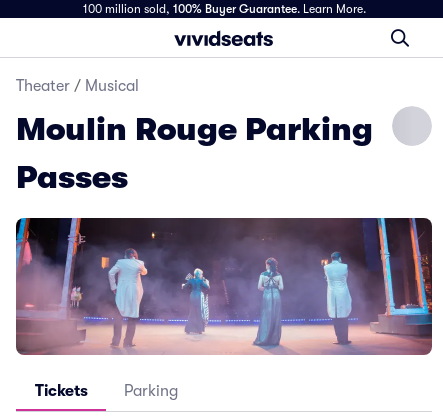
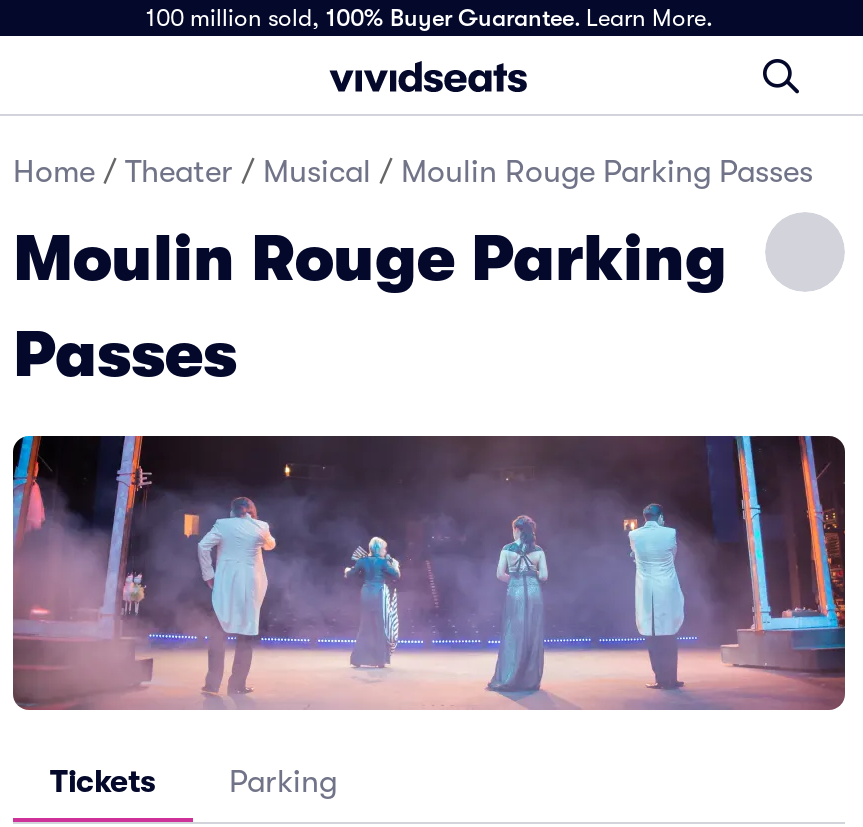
- Theater / Musical
+ Home / Theater / Musical / Moulin Rouge Parking Passes
